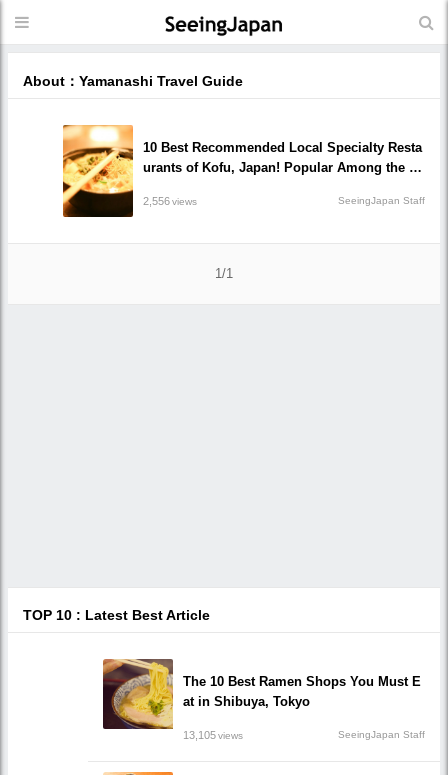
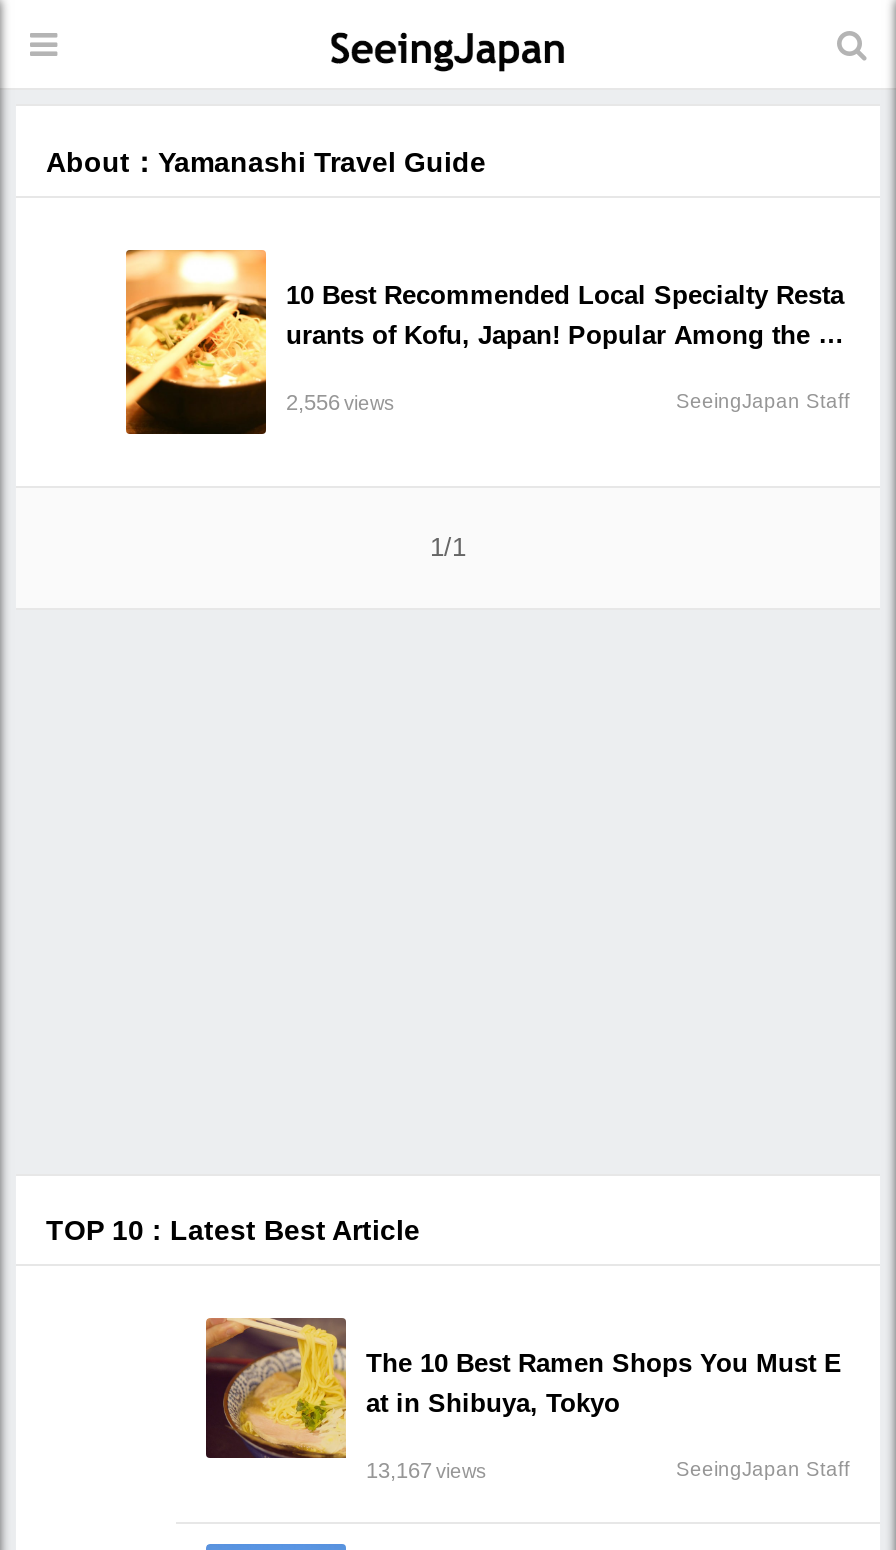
- 13,105 views
+ 13,167 views
